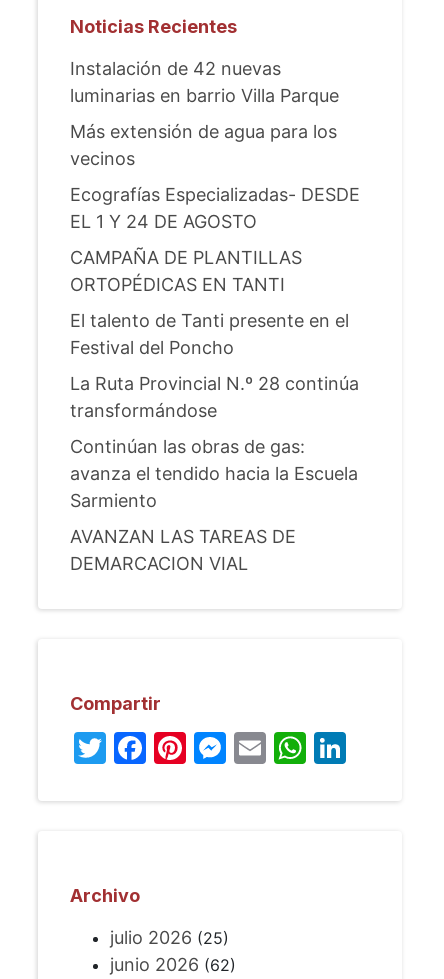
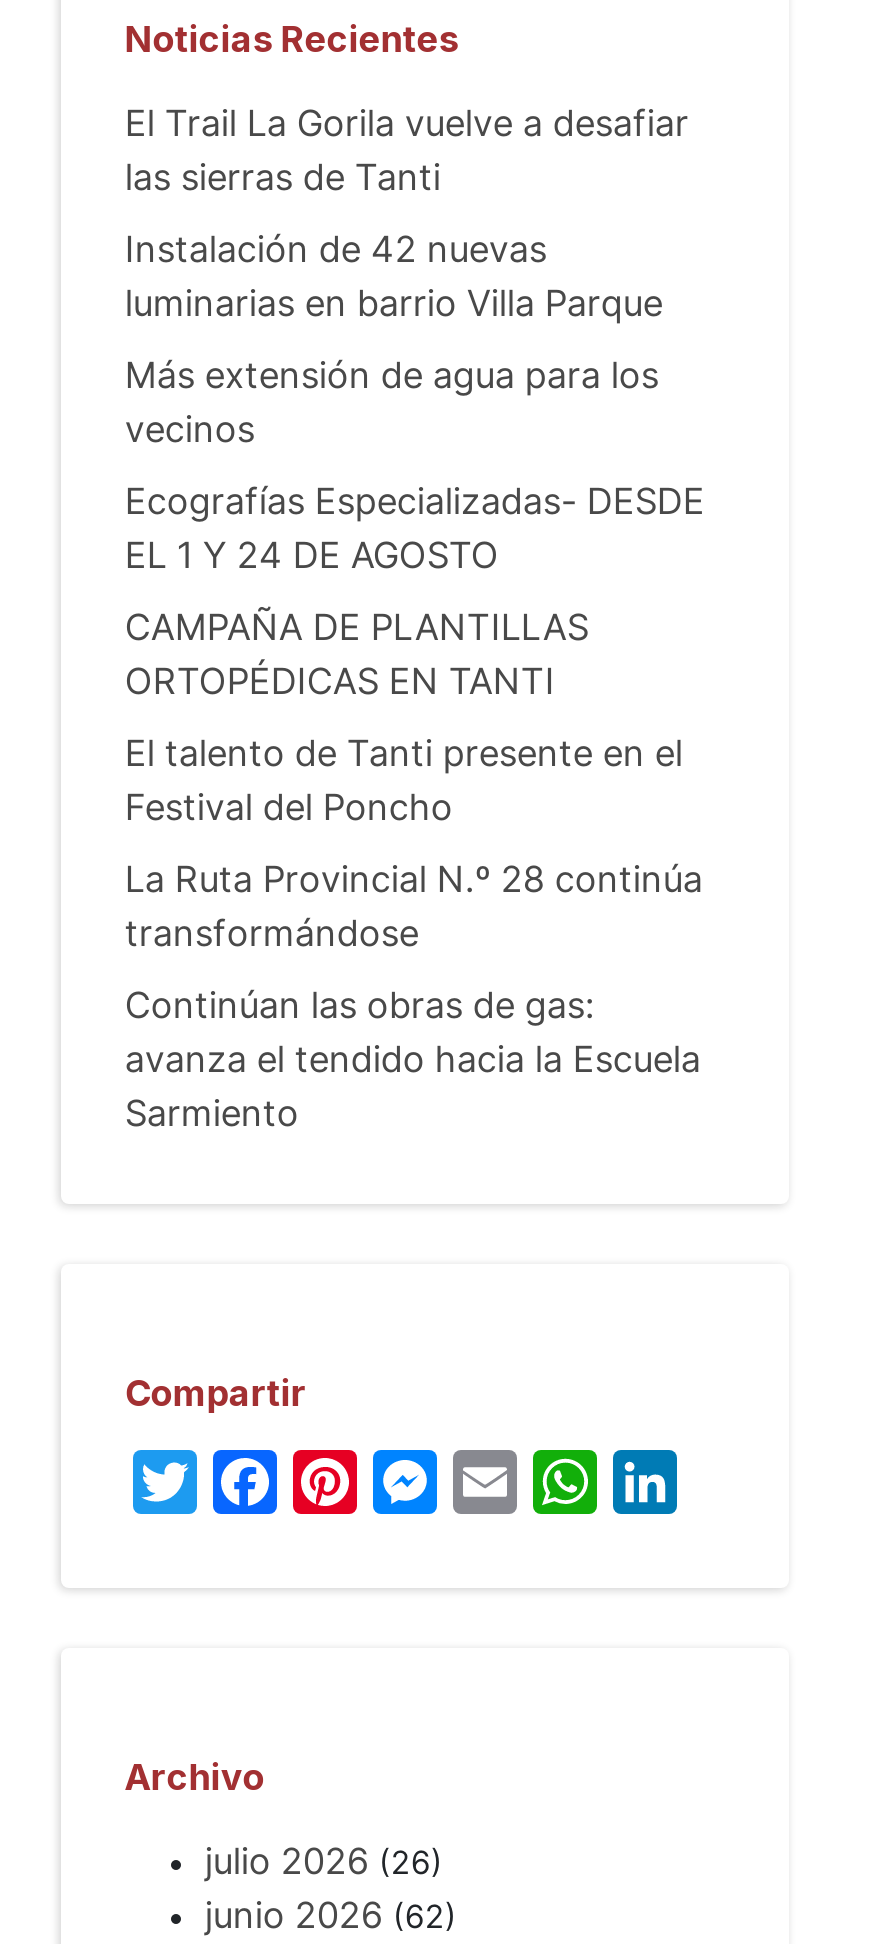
+ El Trail La Gorila vuelve a desafiar
+ las sierras de Tanti

moved down: Instalación de 42 nuevas | luminarias en barrio Villa Parque | Más extensión de agua para los | ... | avanza el tendido hacia la Escuela | Sarmiento

- AVANZAN LAS TAREAS DE
- DEMARCACION VIAL

- julio 2026 (25)
+ julio 2026 (26)
